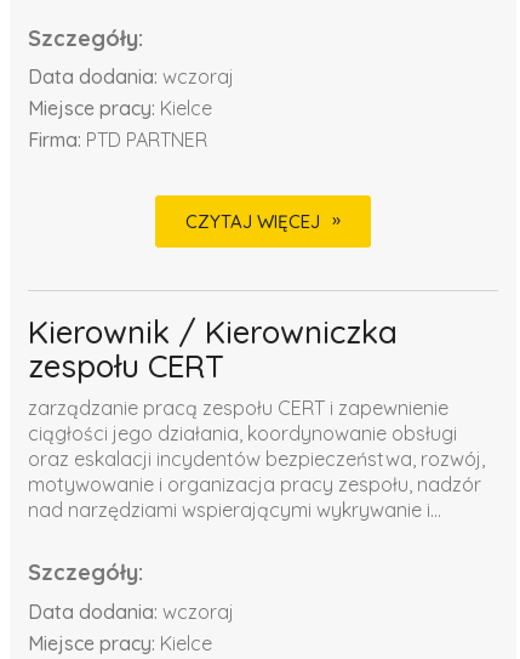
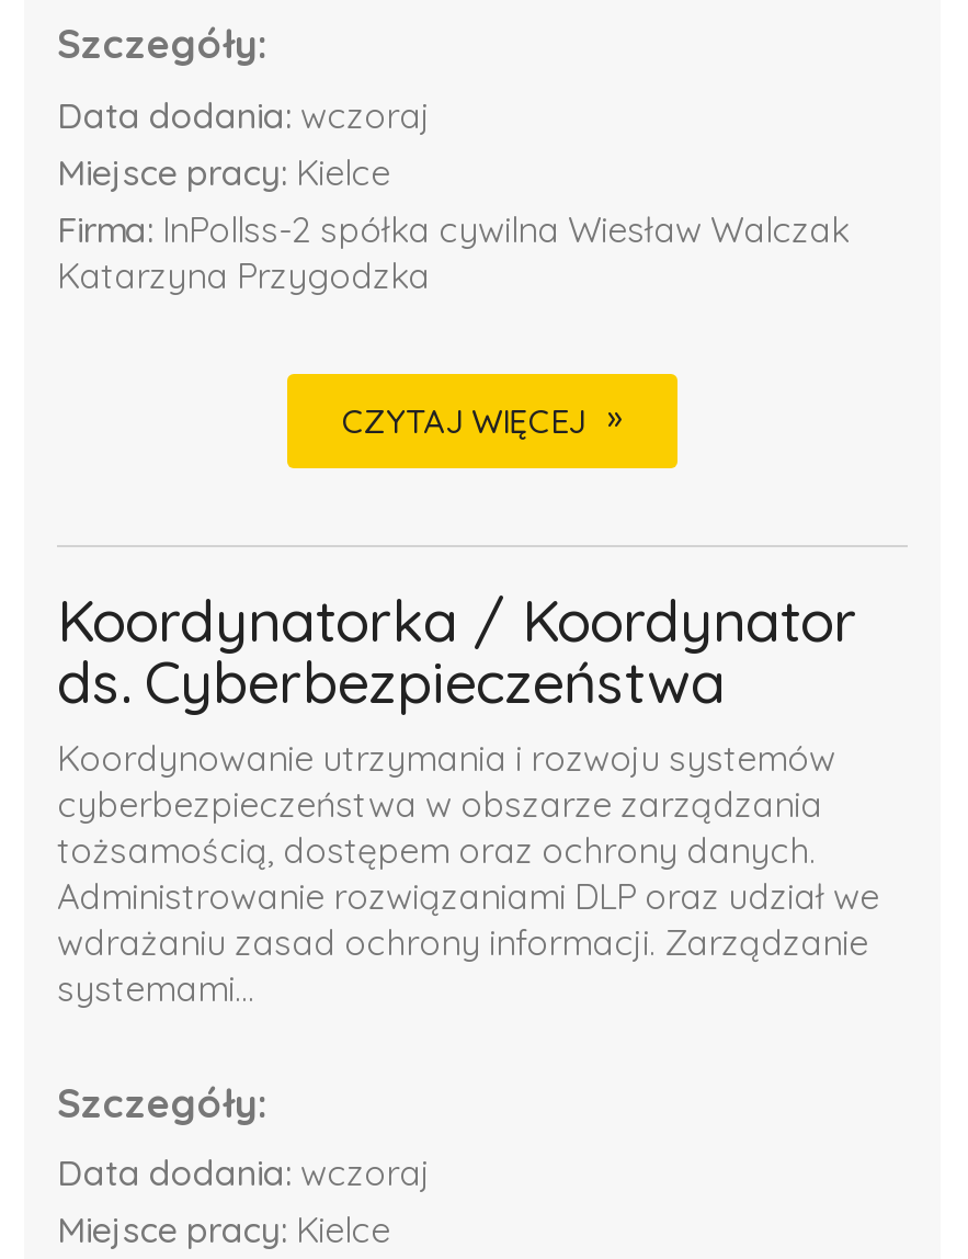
- Firma: PTD PARTNER
+ Firma: InPollss-2 spółka cywilna Wiesław Walczak
+ Katarzyna Przygodzka

- Kierownik / Kierowniczka
- zespołu CERT
- zarządzanie pracą zespołu CERT i zapewnienie
- ciągłości jego działania, koordynowanie obsługi
- oraz eskalacji incydentów bezpieczeństwa, rozwój,
- motywowanie i organizacja pracy zespołu, nadzór
- nad narzędziami wspierającymi wykrywanie i...
+ Koordynatorka / Koordynator
+ ds. Cyberbezpieczeństwa
+ Koordynowanie utrzymania i rozwoju systemów
+ cyberbezpieczeństwa w obszarze zarządzania
+ tożsamością, dostępem oraz ochrony danych.
+ Administrowanie rozwiązaniami DLP oraz udział we
+ wdrażaniu zasad ochrony informacji. Zarządzanie
+ systemami...
